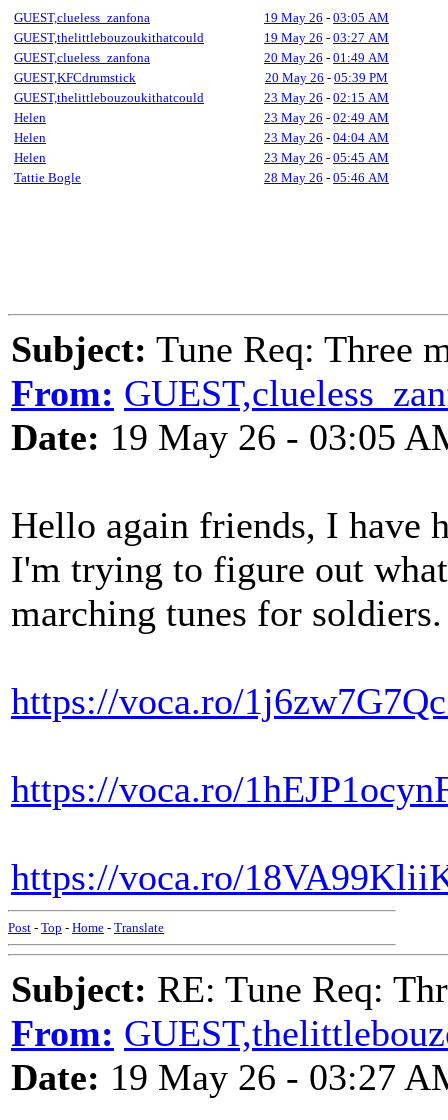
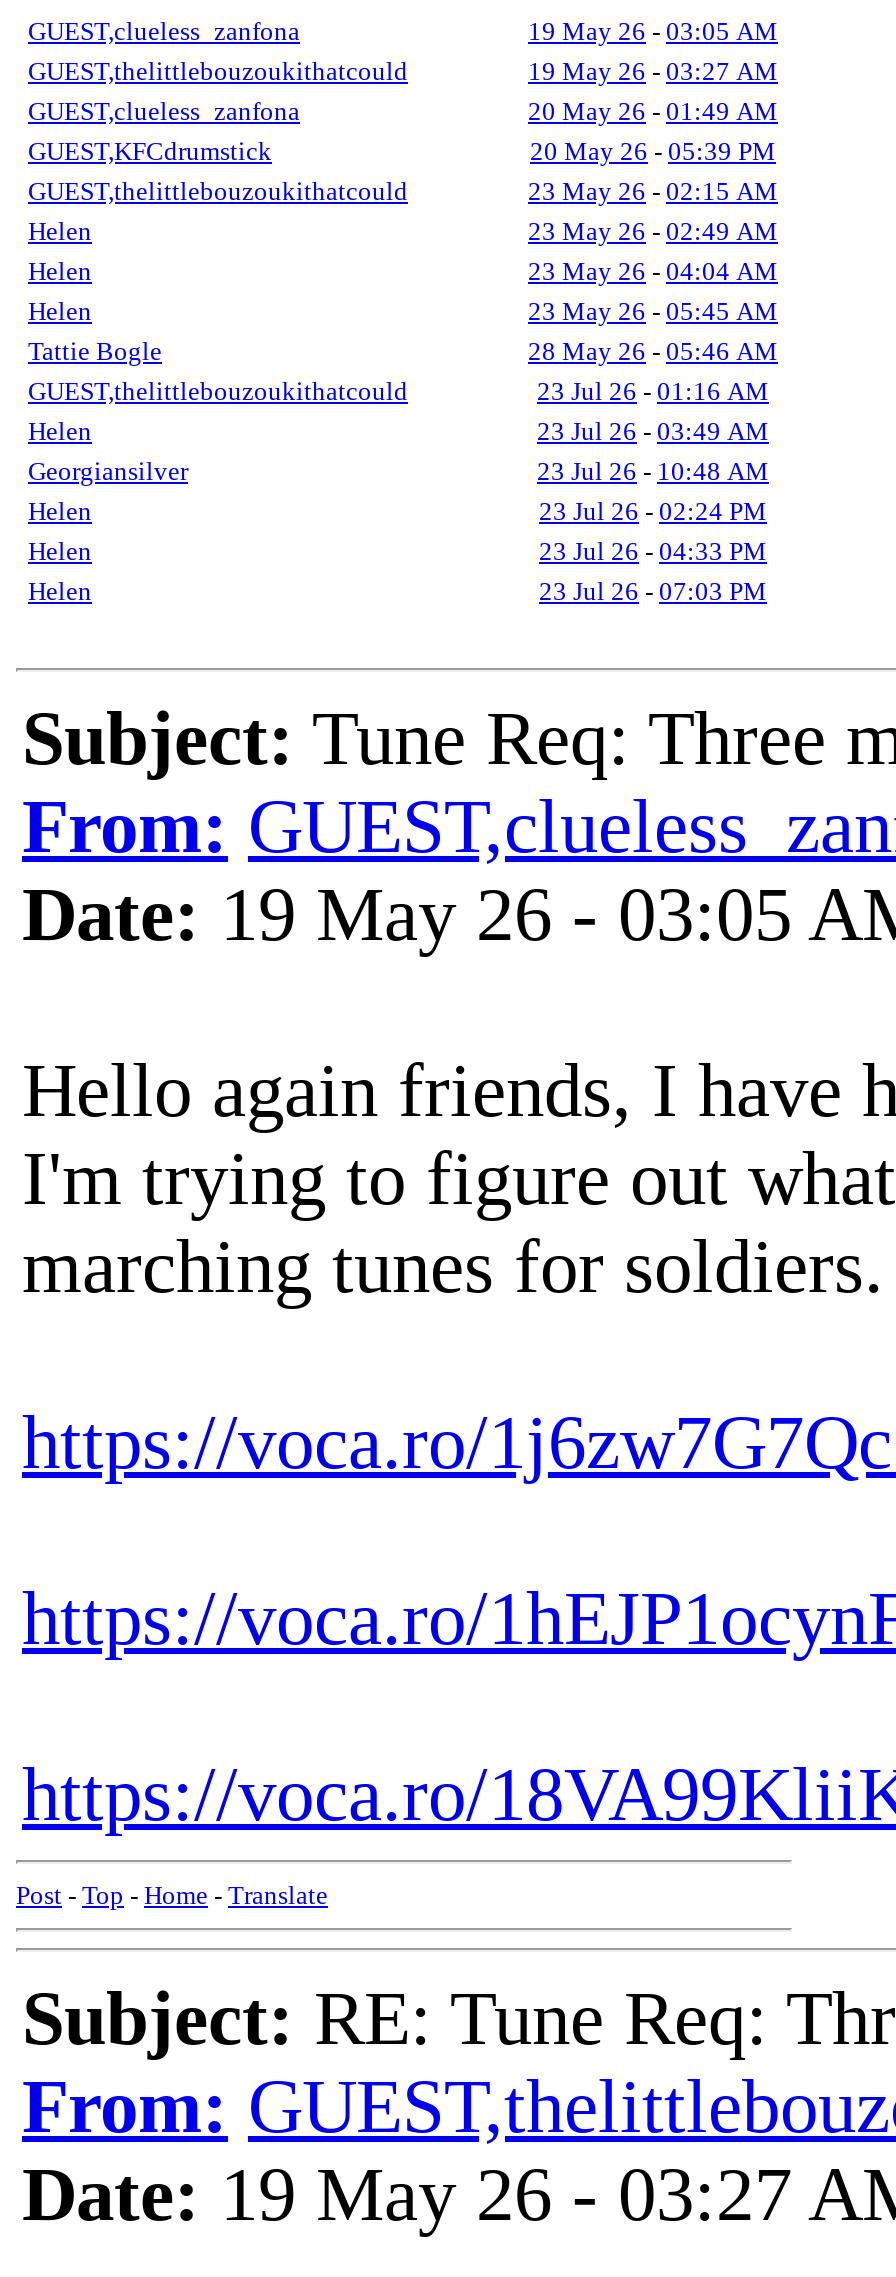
+ GUEST,thelittlebouzoukithatcould
+ 23 Jul 26 - 01:16 AM
+ Helen
+ 23 Jul 26 - 03:49 AM
+ Georgiansilver
+ 23 Jul 26 - 10:48 AM
+ Helen
+ 23 Jul 26 - 02:24 PM
+ Helen
+ 23 Jul 26 - 04:33 PM
+ Helen
+ 23 Jul 26 - 07:03 PM
